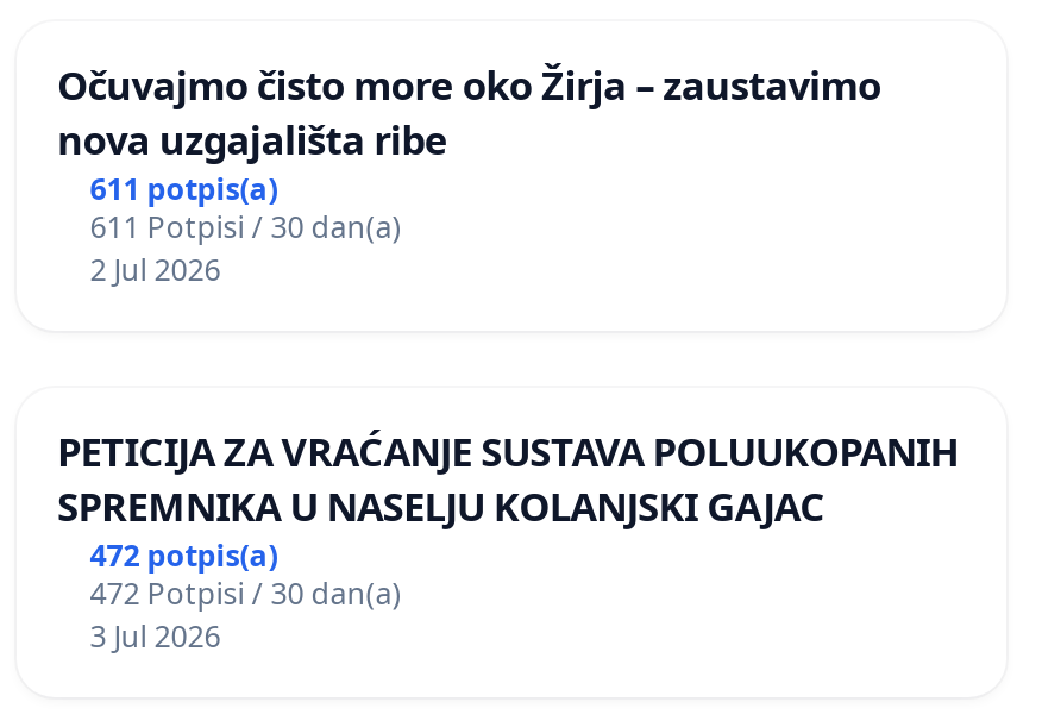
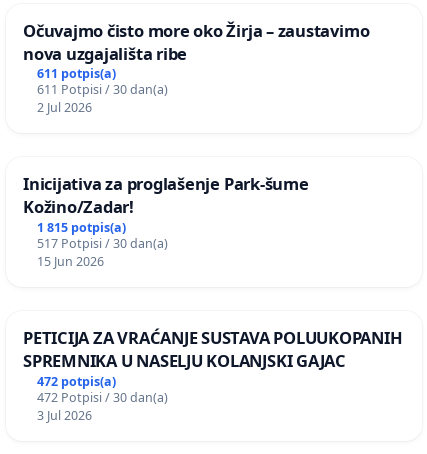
+ Inicijativa za proglašenje Park-šume
+ Kožino/Zadar!
+ 1 815 potpis(a)
+ 517 Potpisi / 30 dan(a)
+ 15 Jun 2026
